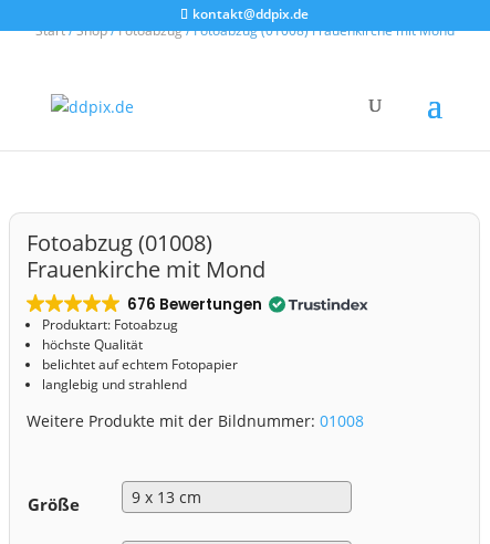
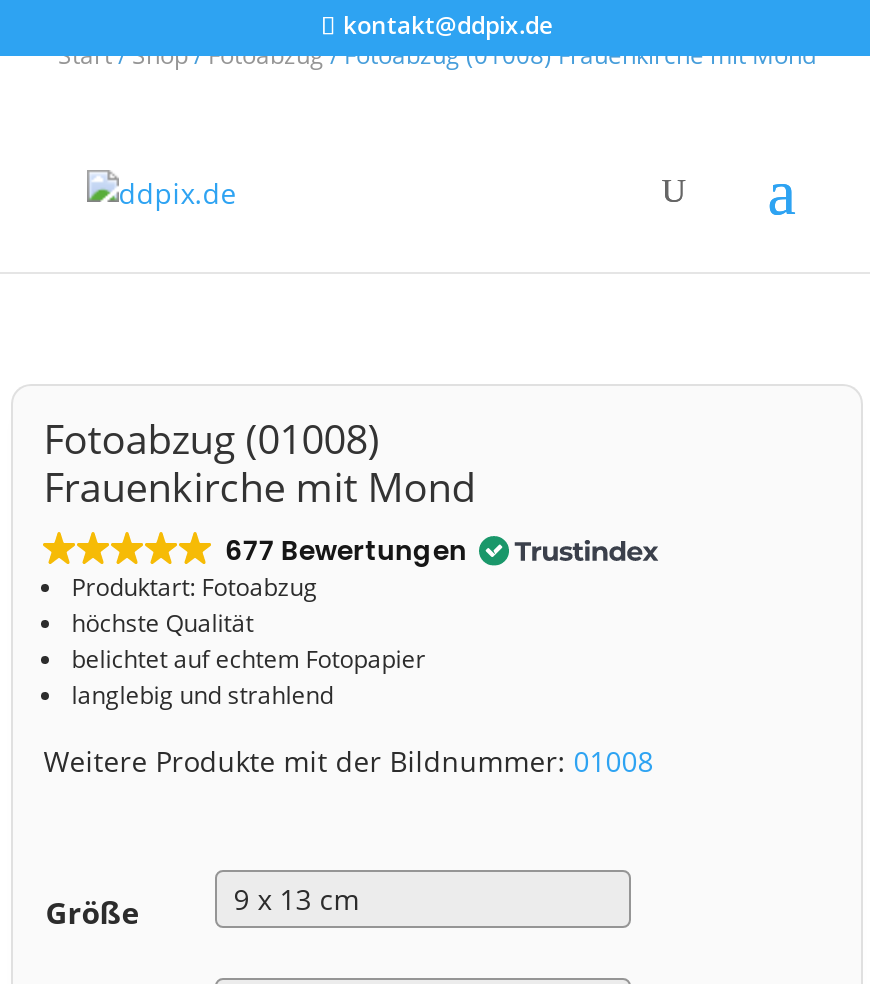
- 676 Bewertungen
+ 677 Bewertungen
